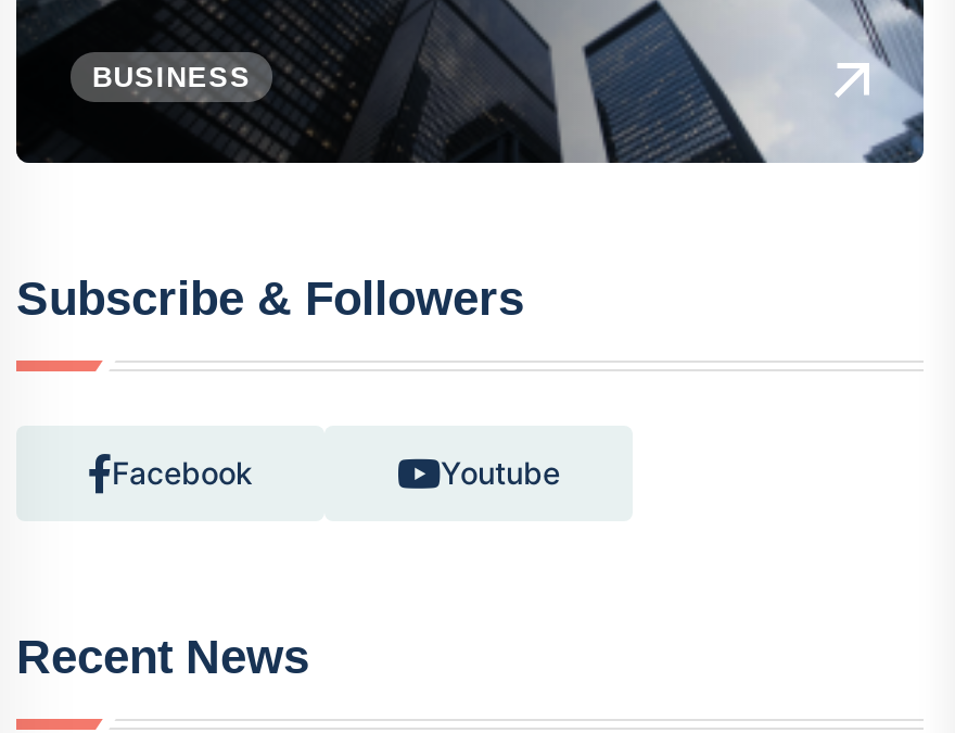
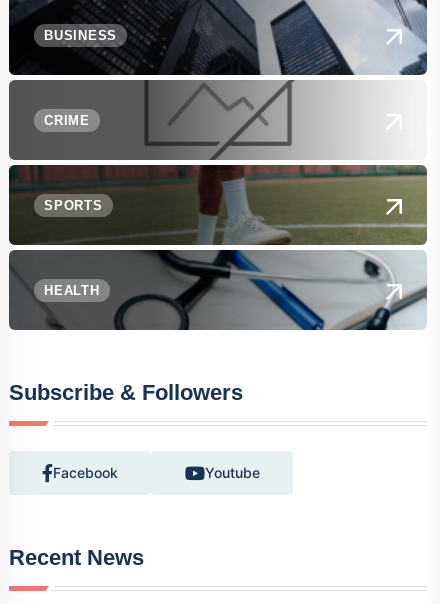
+ [image]
+ CRIME

+ SPORTS

+ HEALTH
